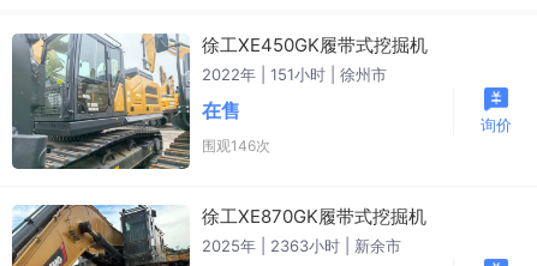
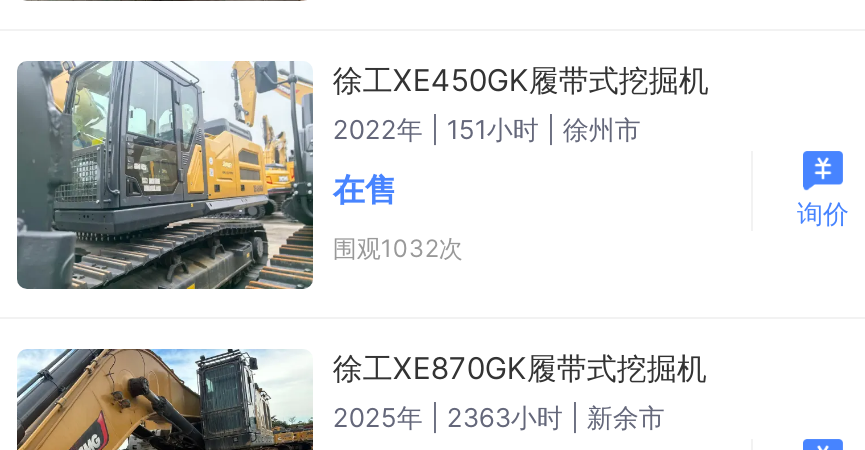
- 围观146次
+ 围观1032次
